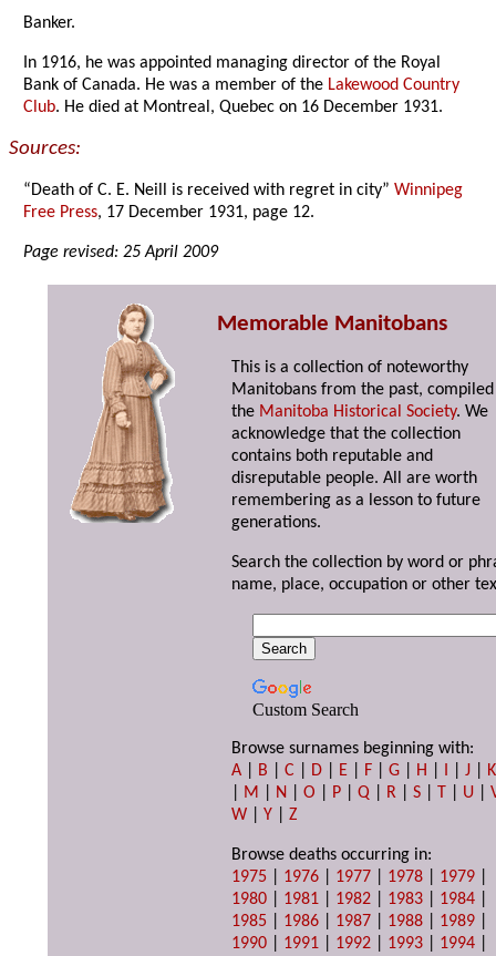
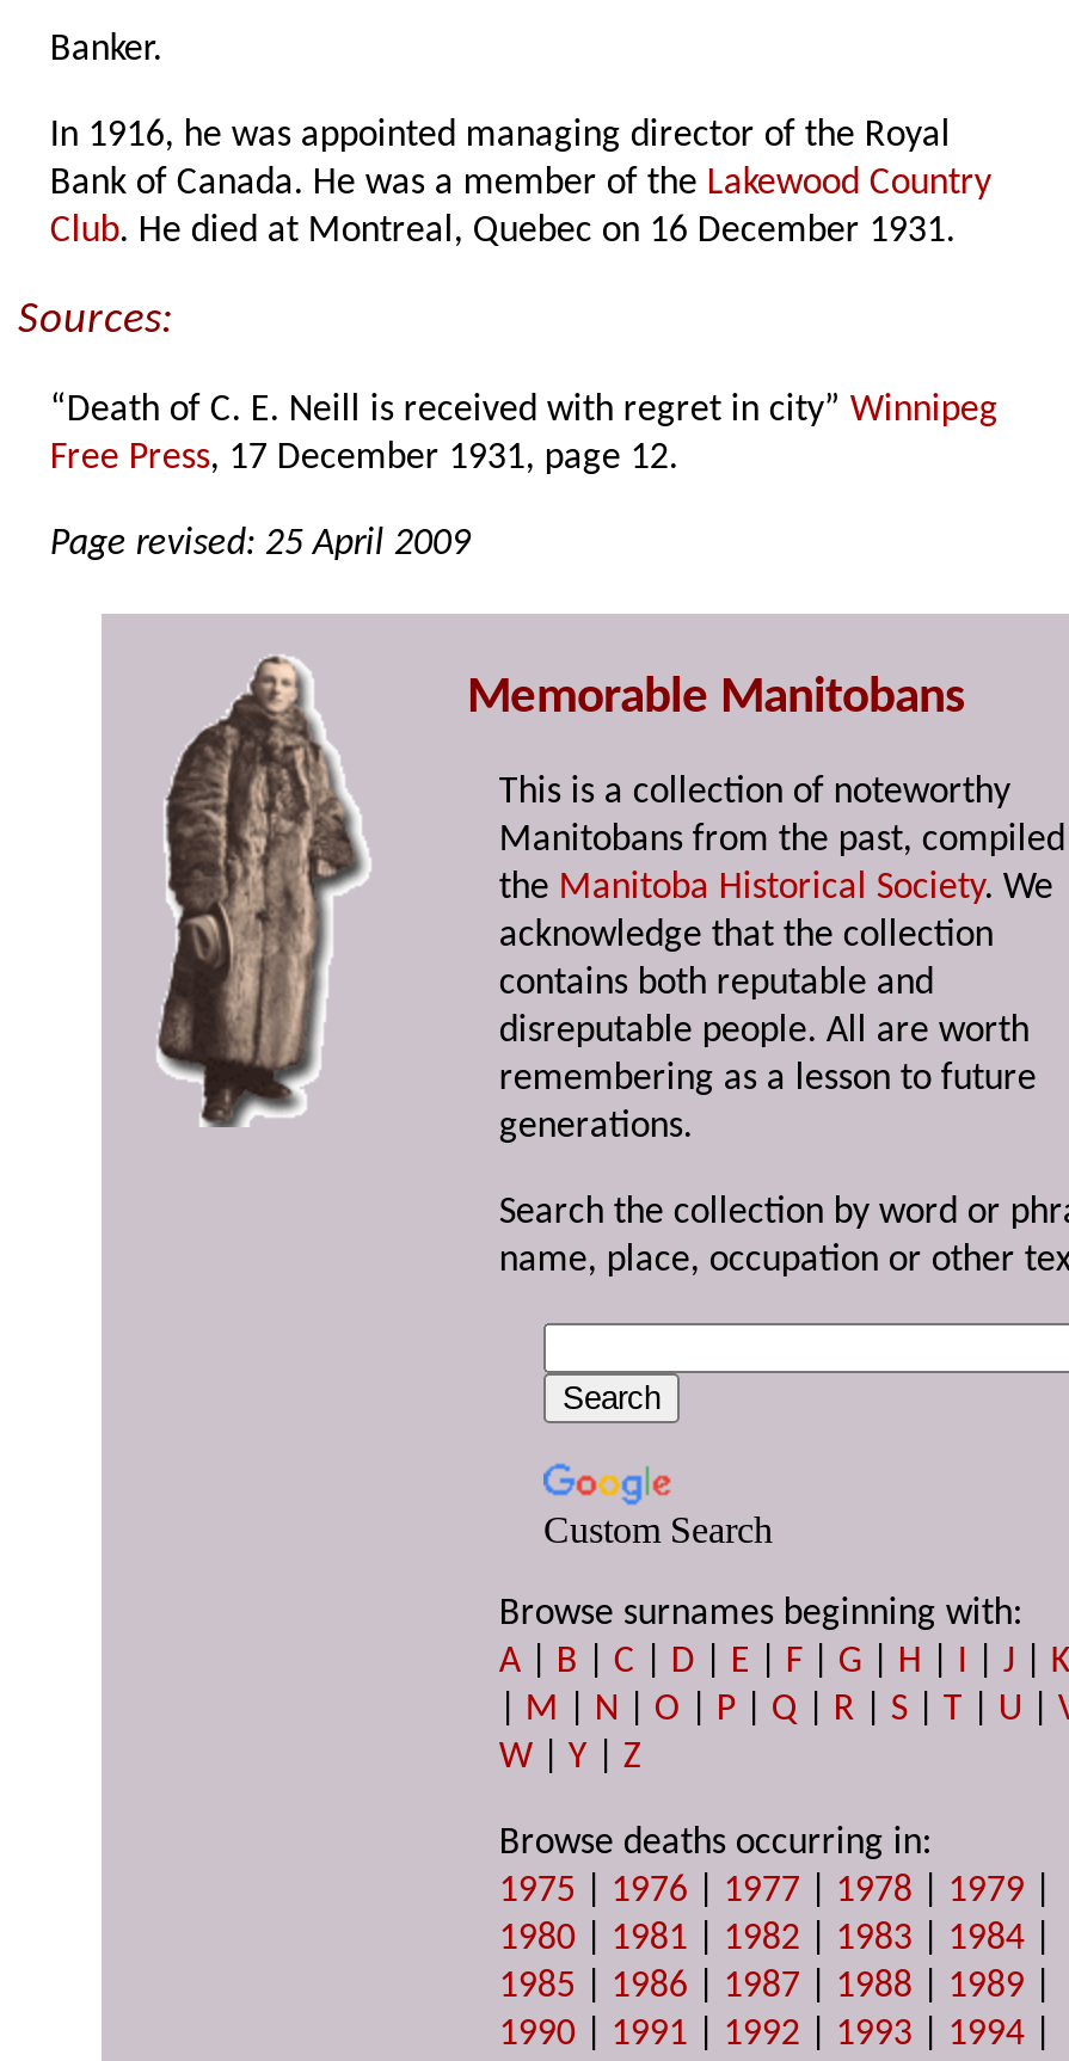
- [image]
+ [image]
